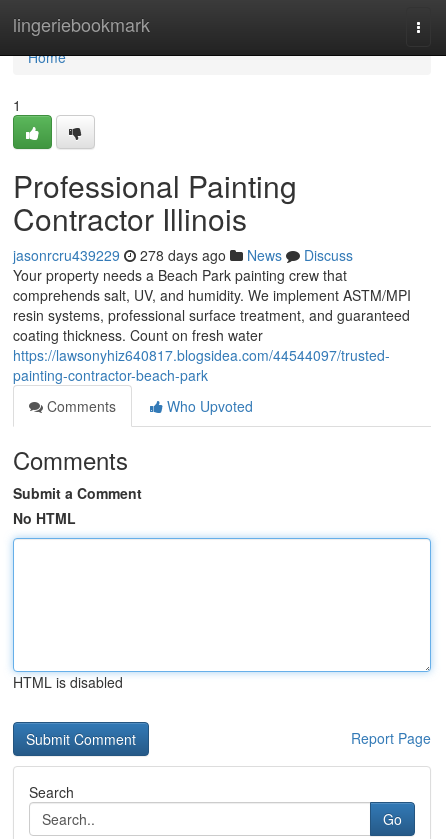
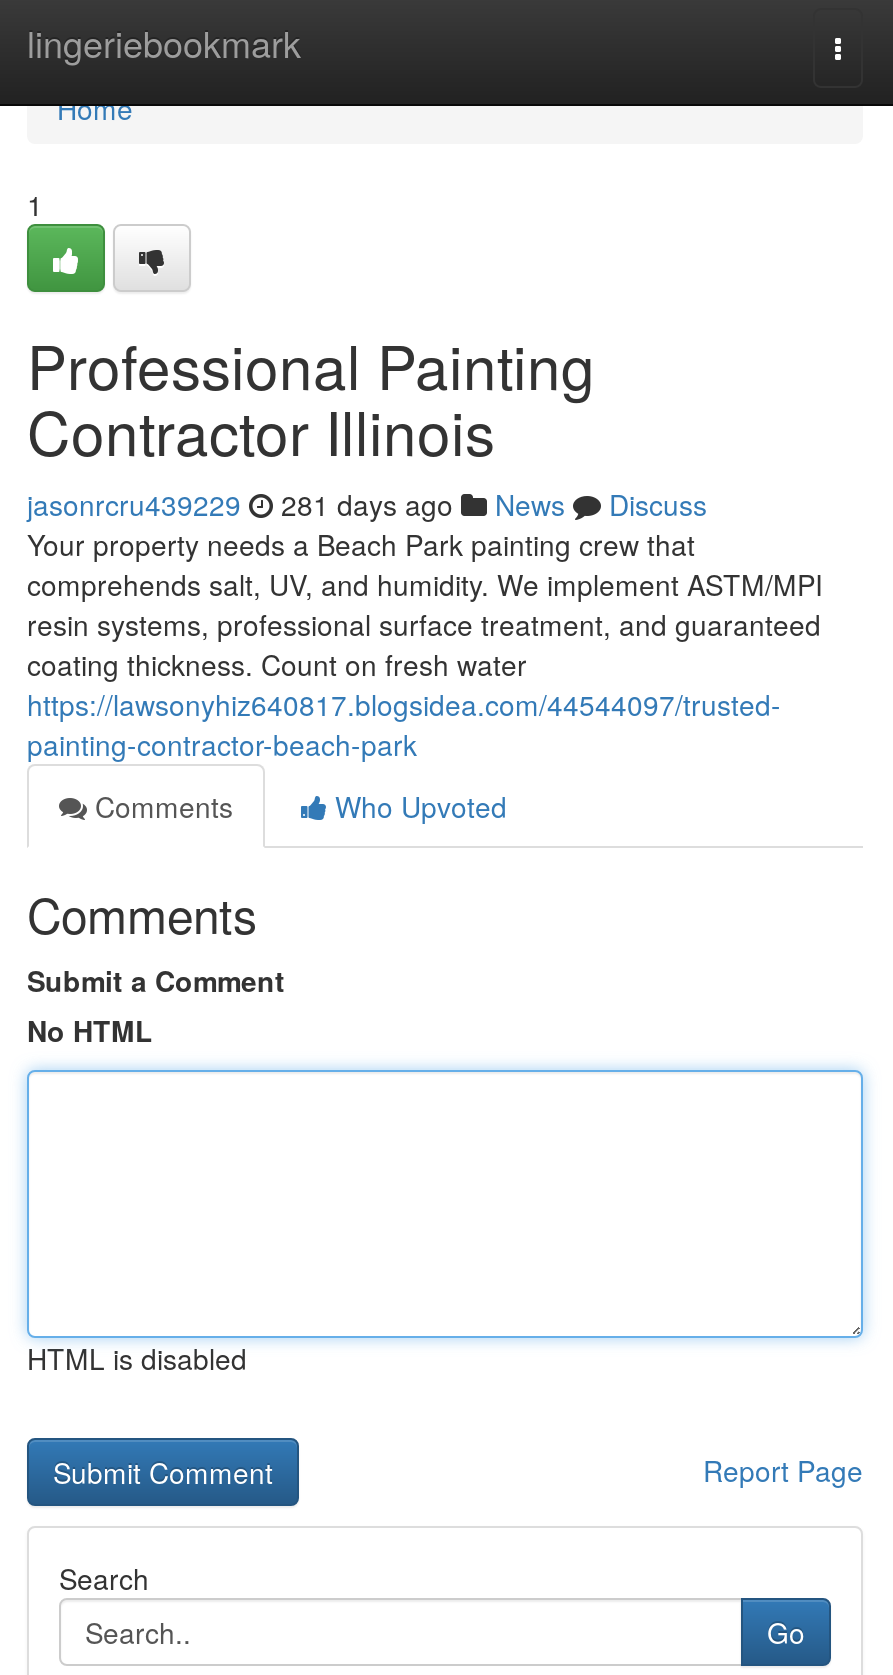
- jasonrcru439229 278 days ago News Discuss
+ jasonrcru439229 281 days ago News Discuss
